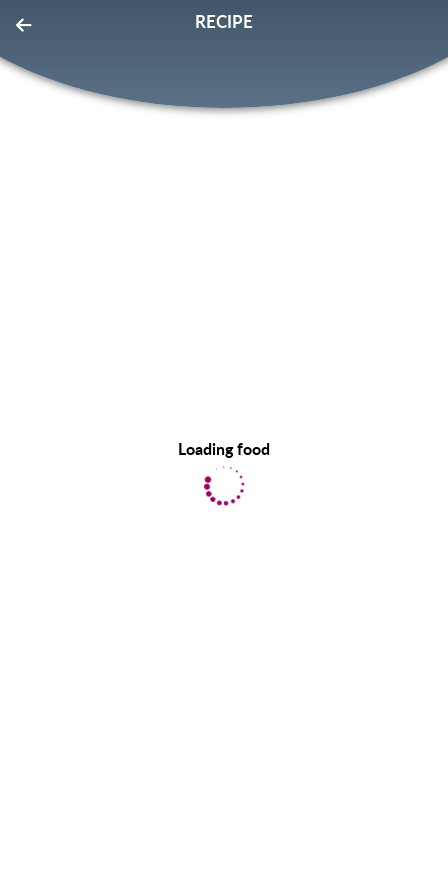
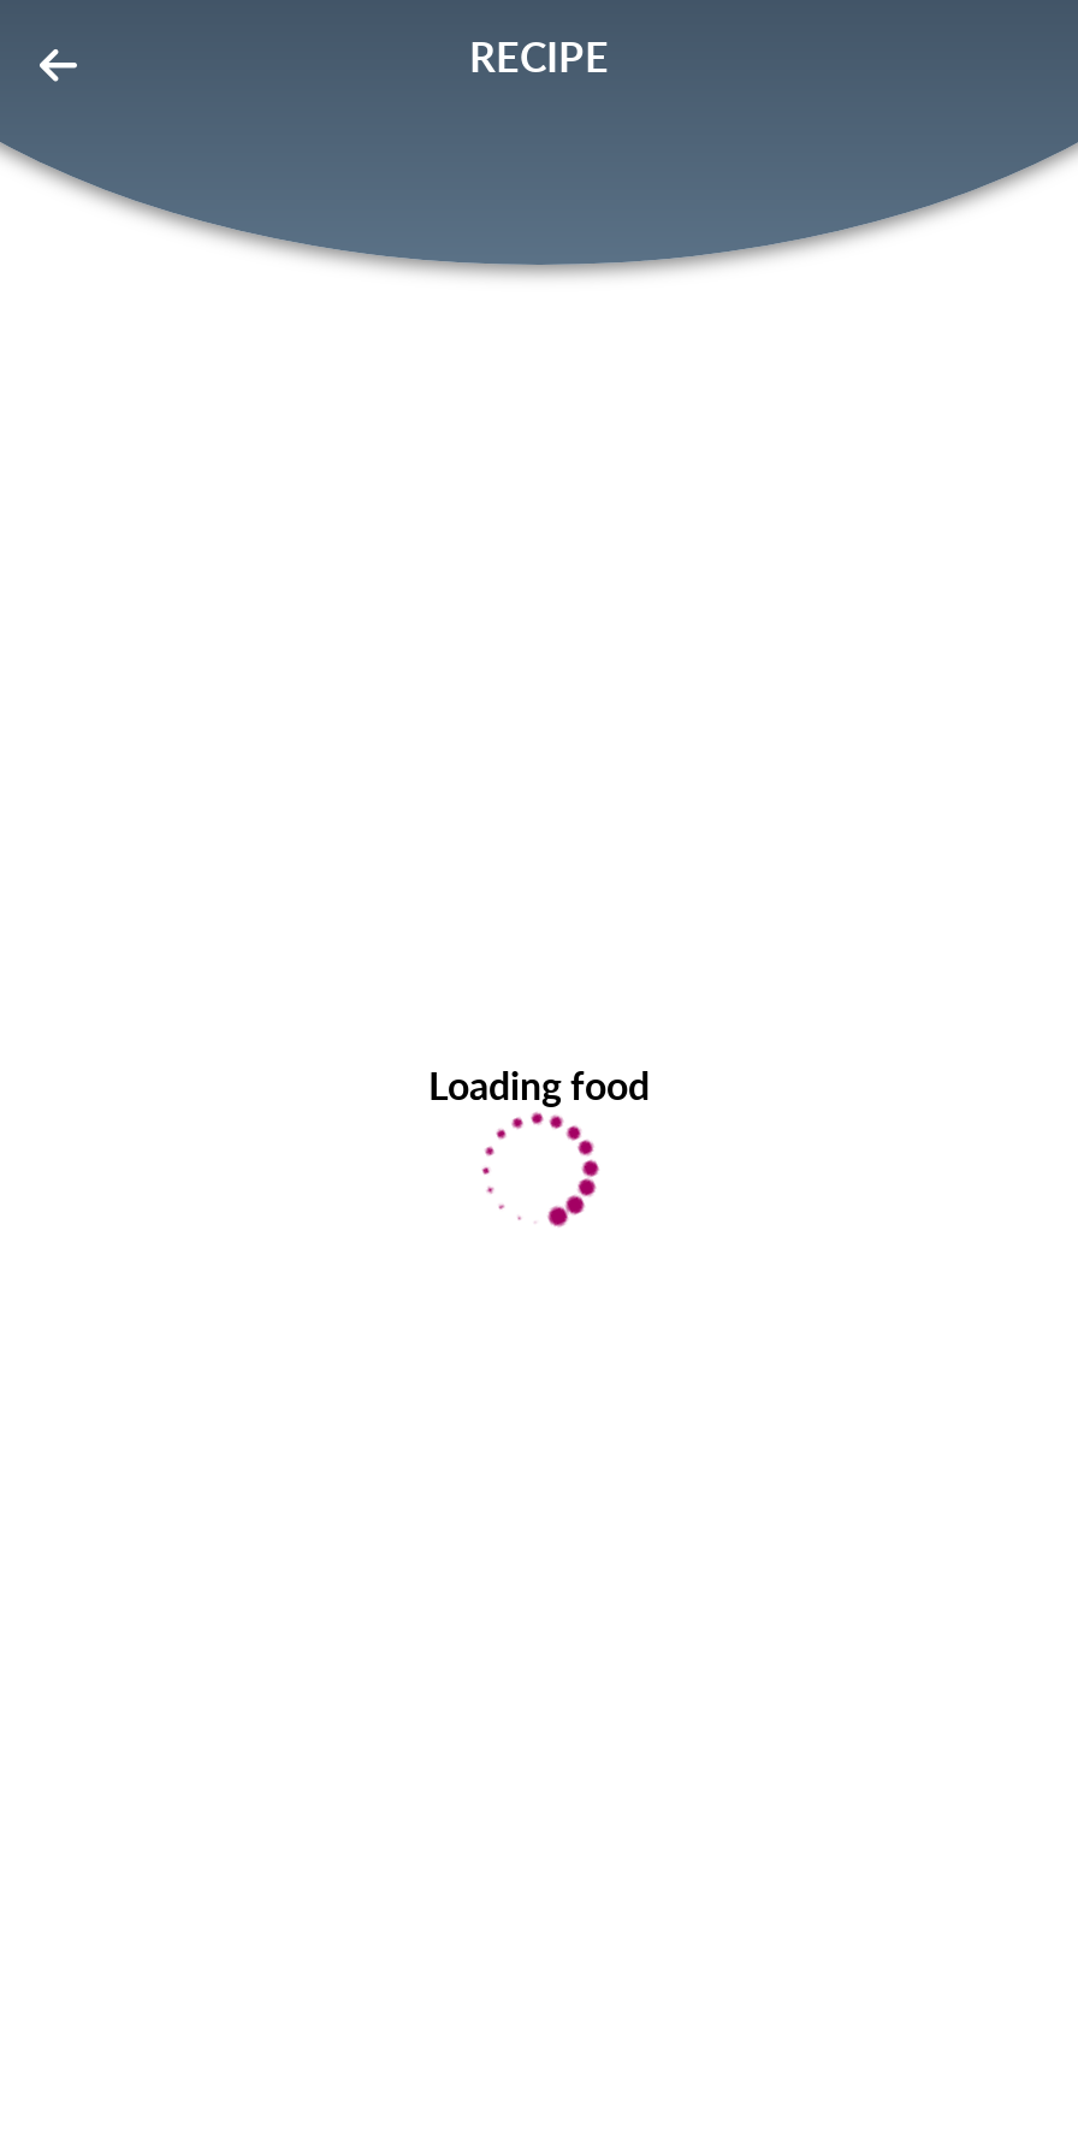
- [image]
+ [image]
